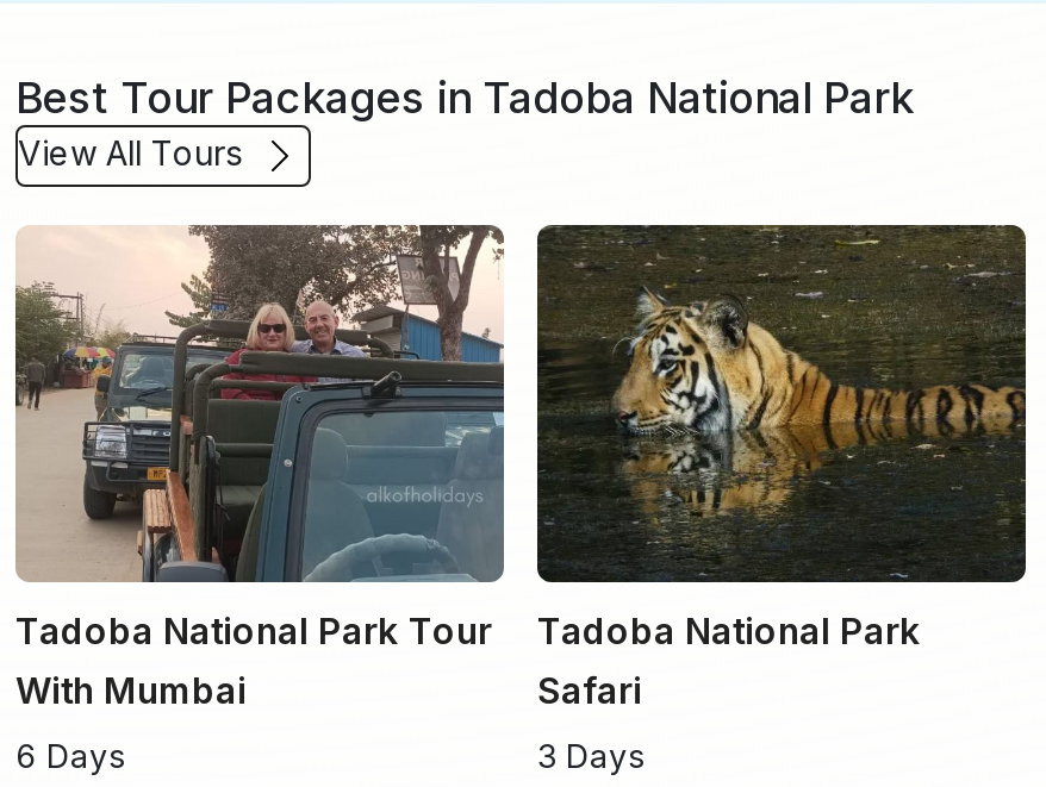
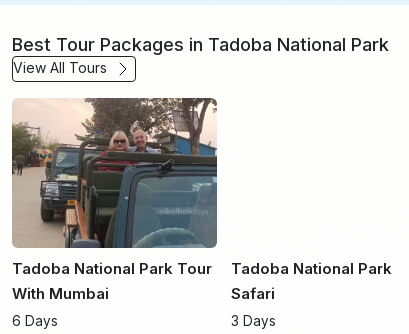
- [image]
